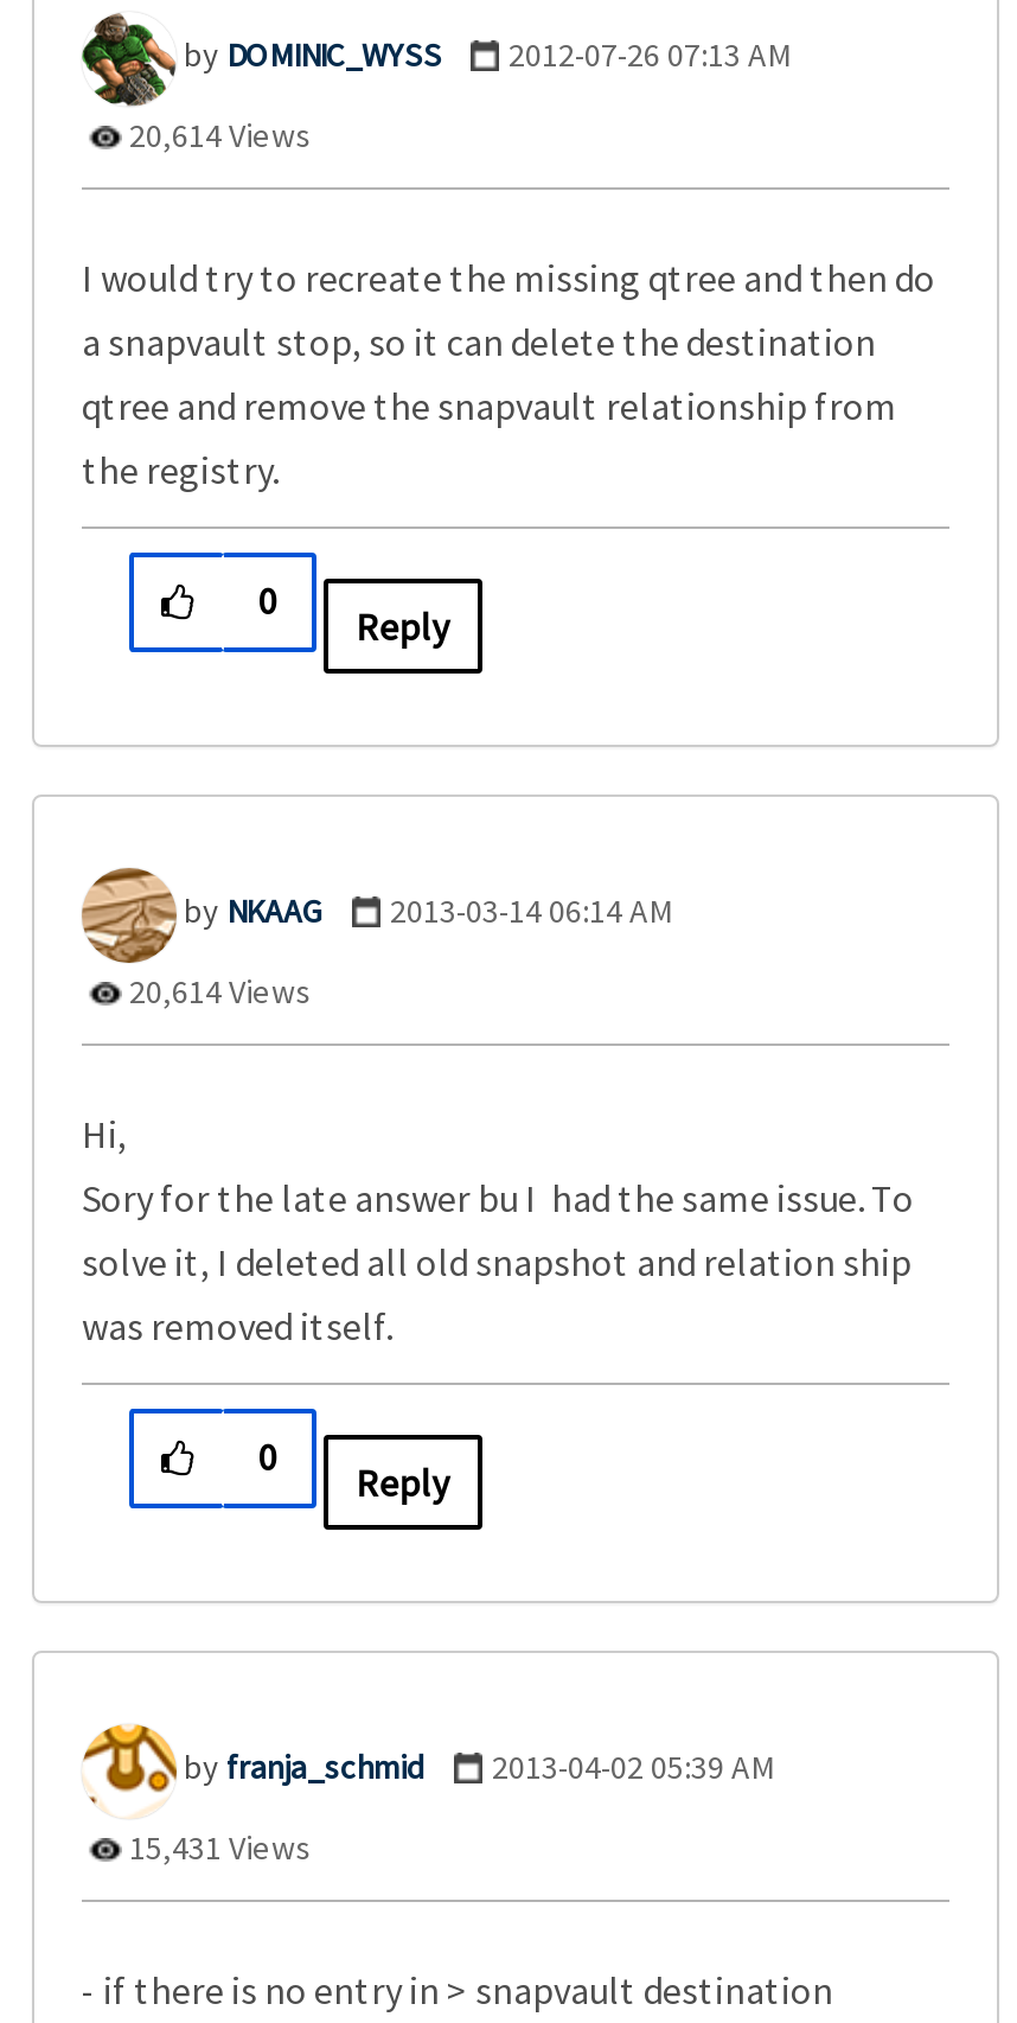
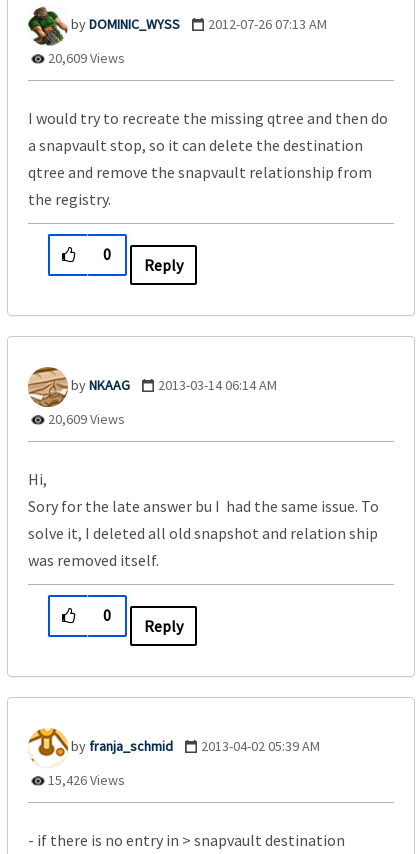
- 20,614 Views
+ 20,609 Views

- 20,614 Views
+ 20,609 Views

- 15,431 Views
+ 15,426 Views
